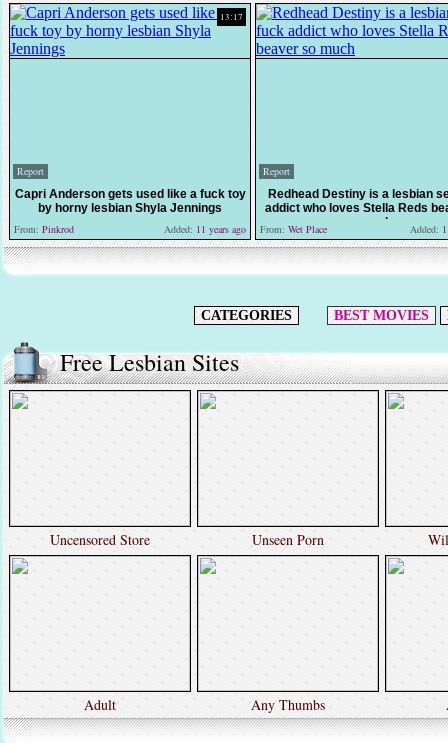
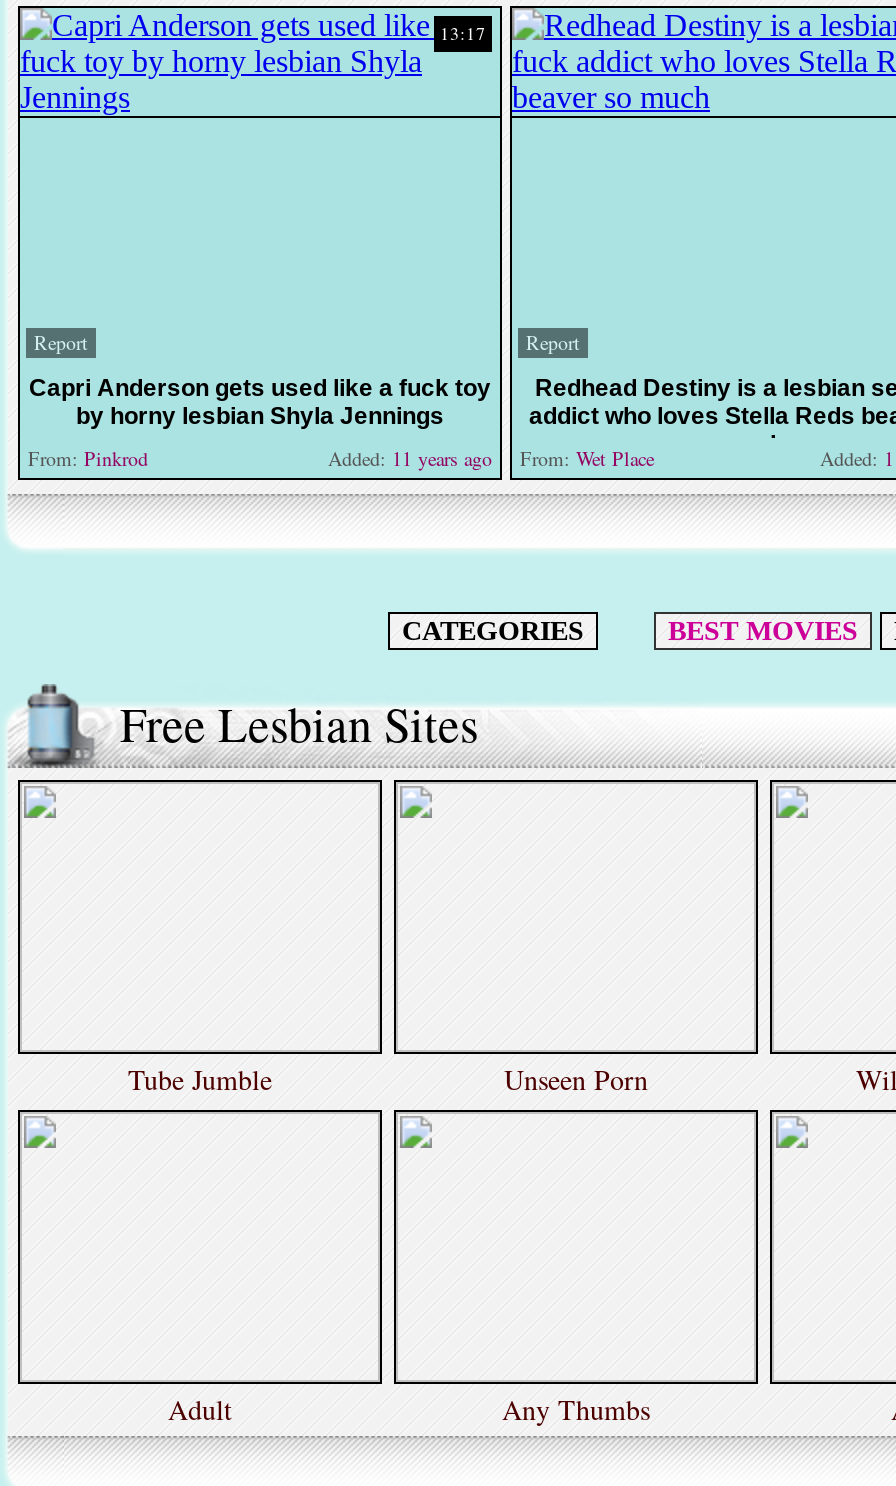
- Uncensored Store
+ Tube Jumble
